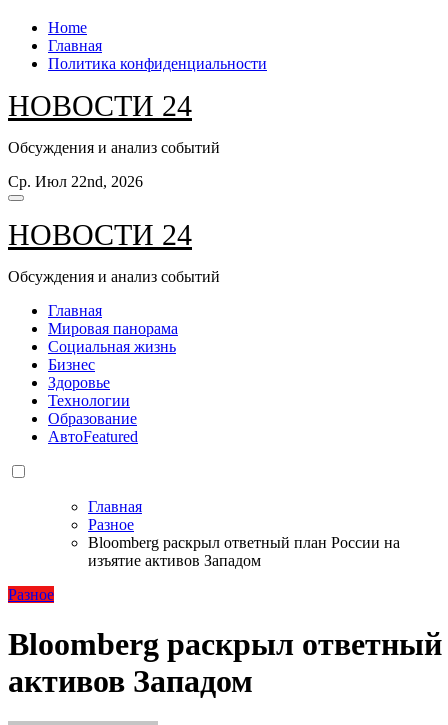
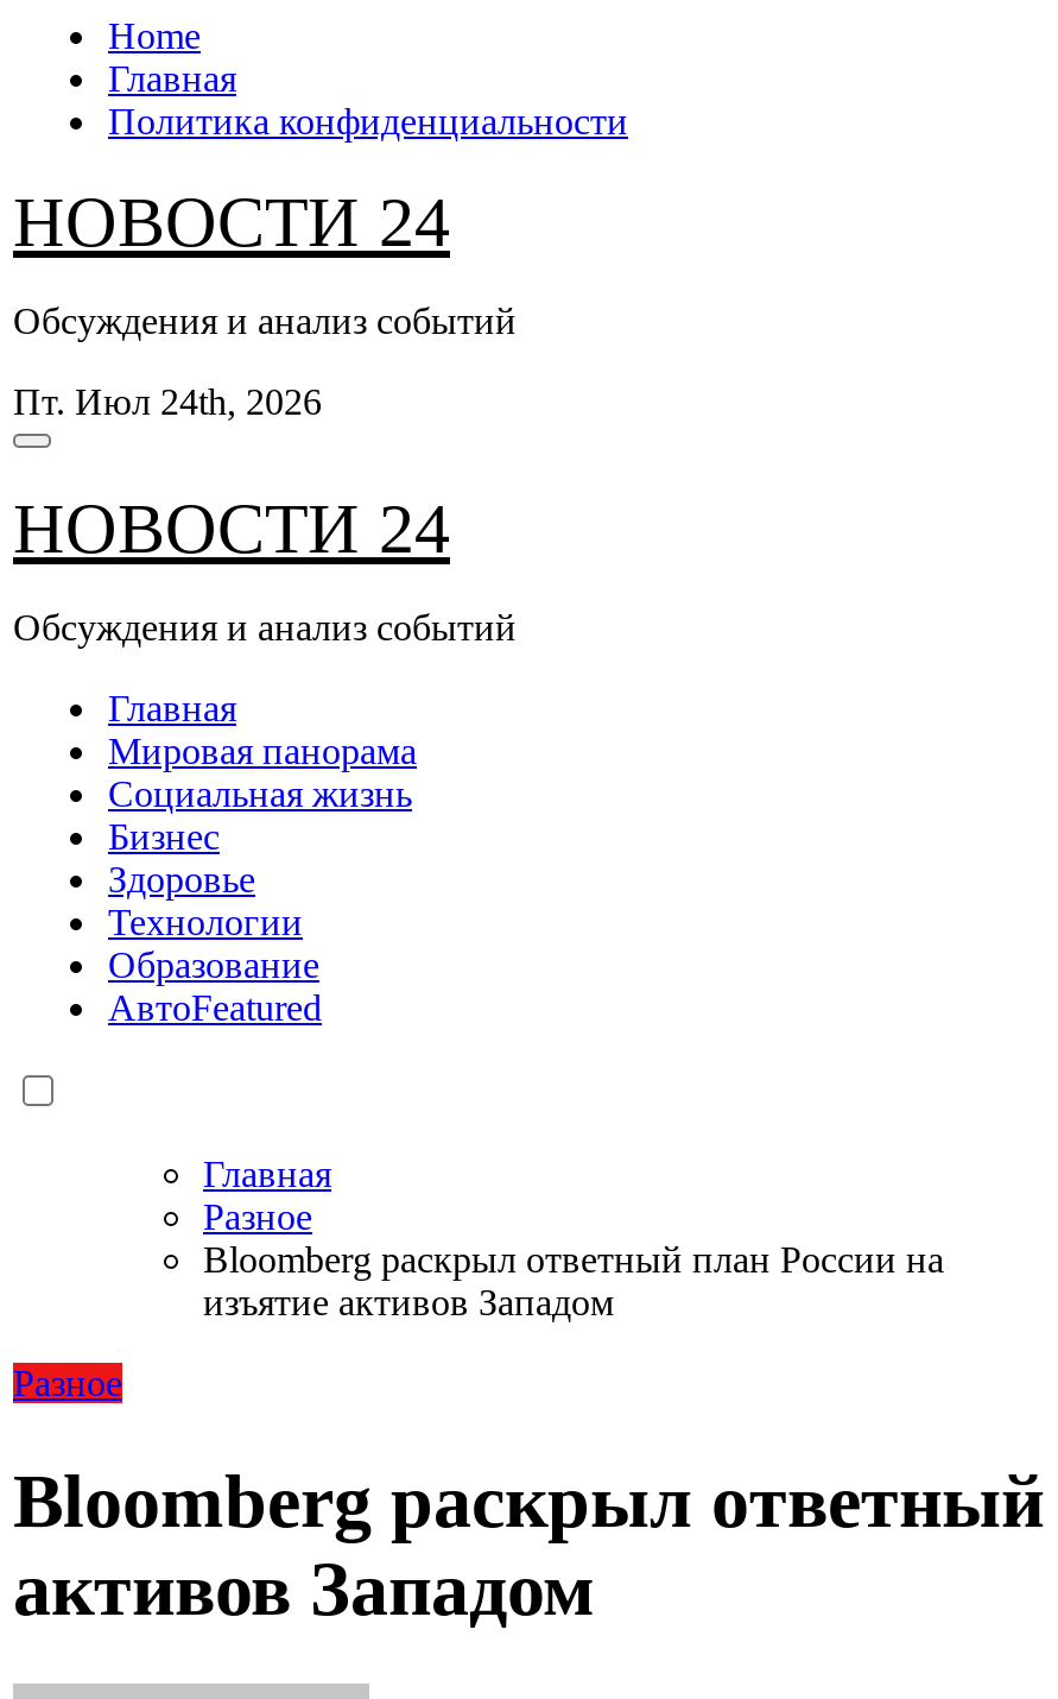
- Ср. Июл 22nd, 2026
+ Пт. Июл 24th, 2026
